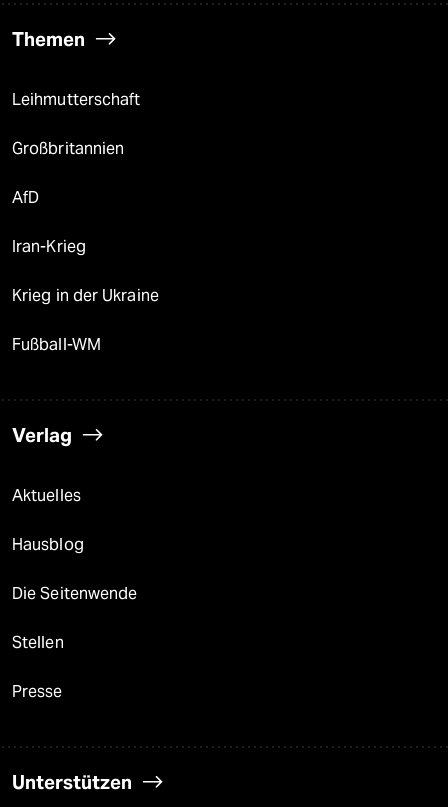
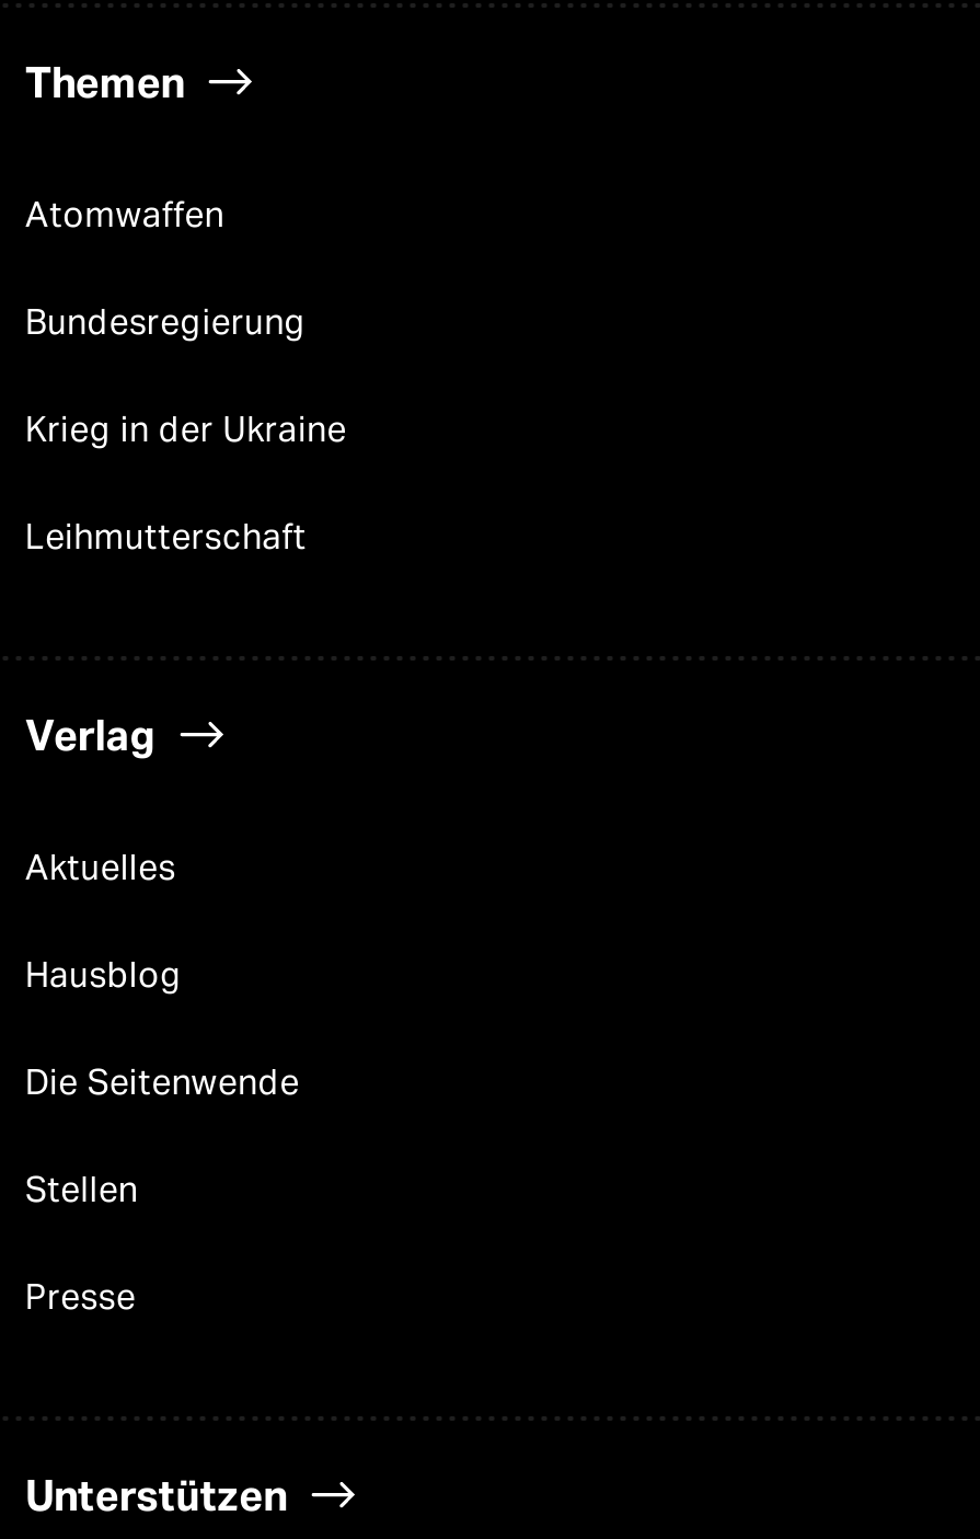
+ Atomwaffen
+ Bundesregierung

moved down: Leihmutterschaft

- Großbritannien
- AfD
- Iran-Krieg
- Fußball-WM

moved up: Krieg in der Ukraine
